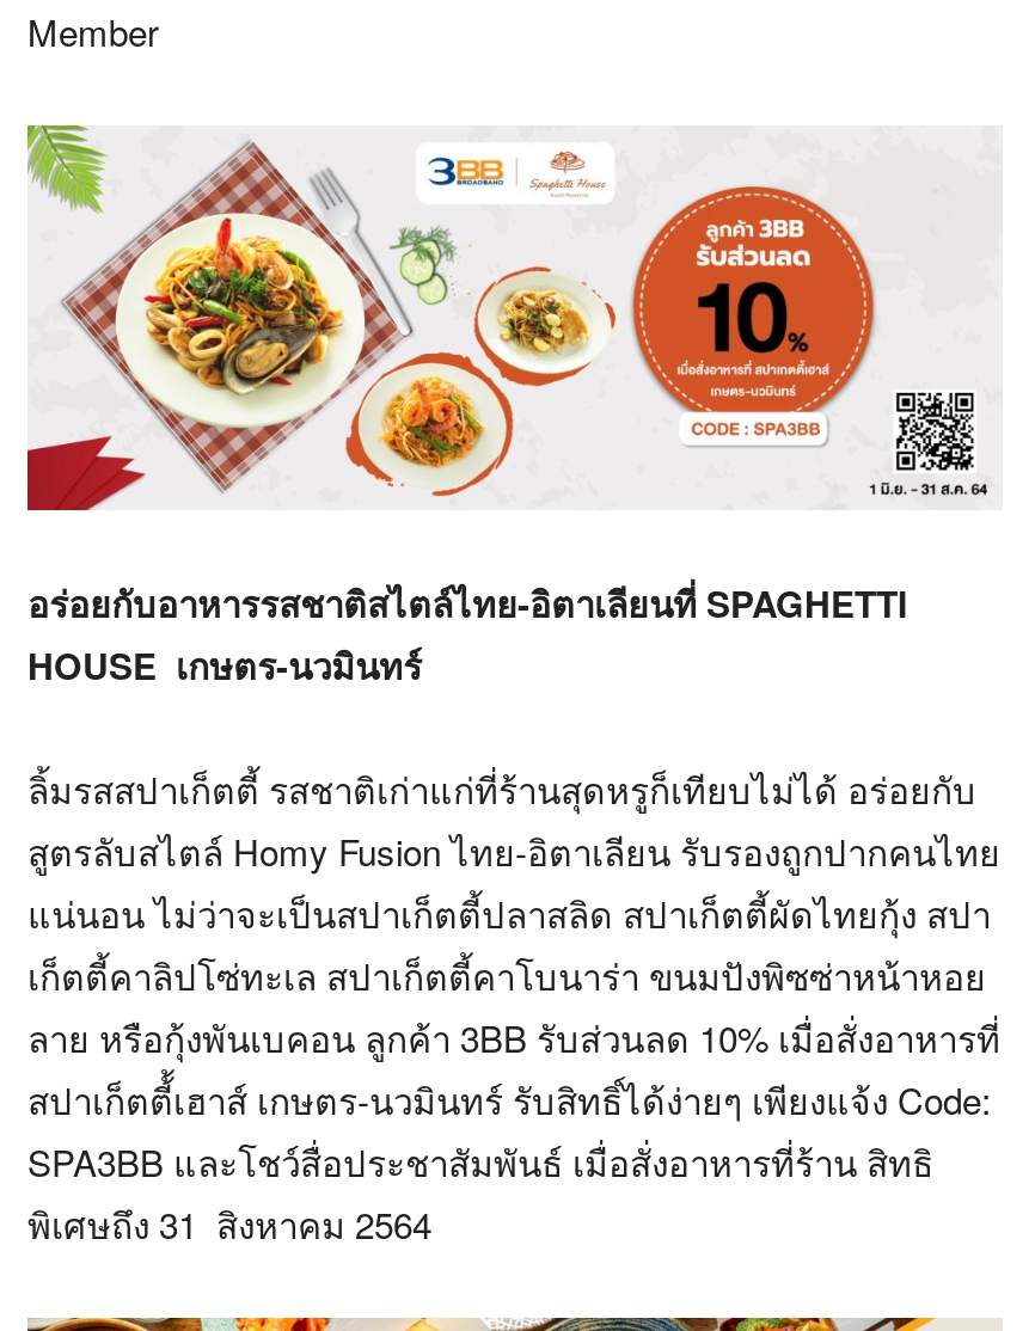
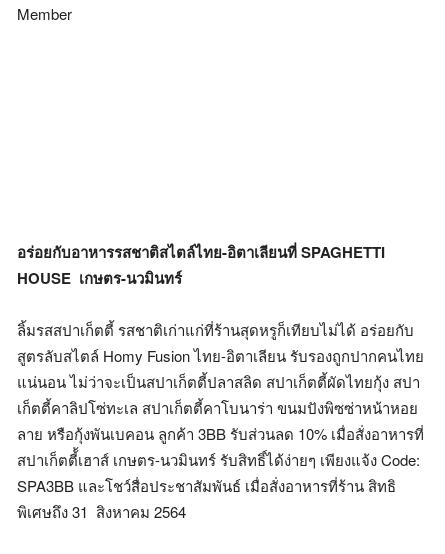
- [image]
